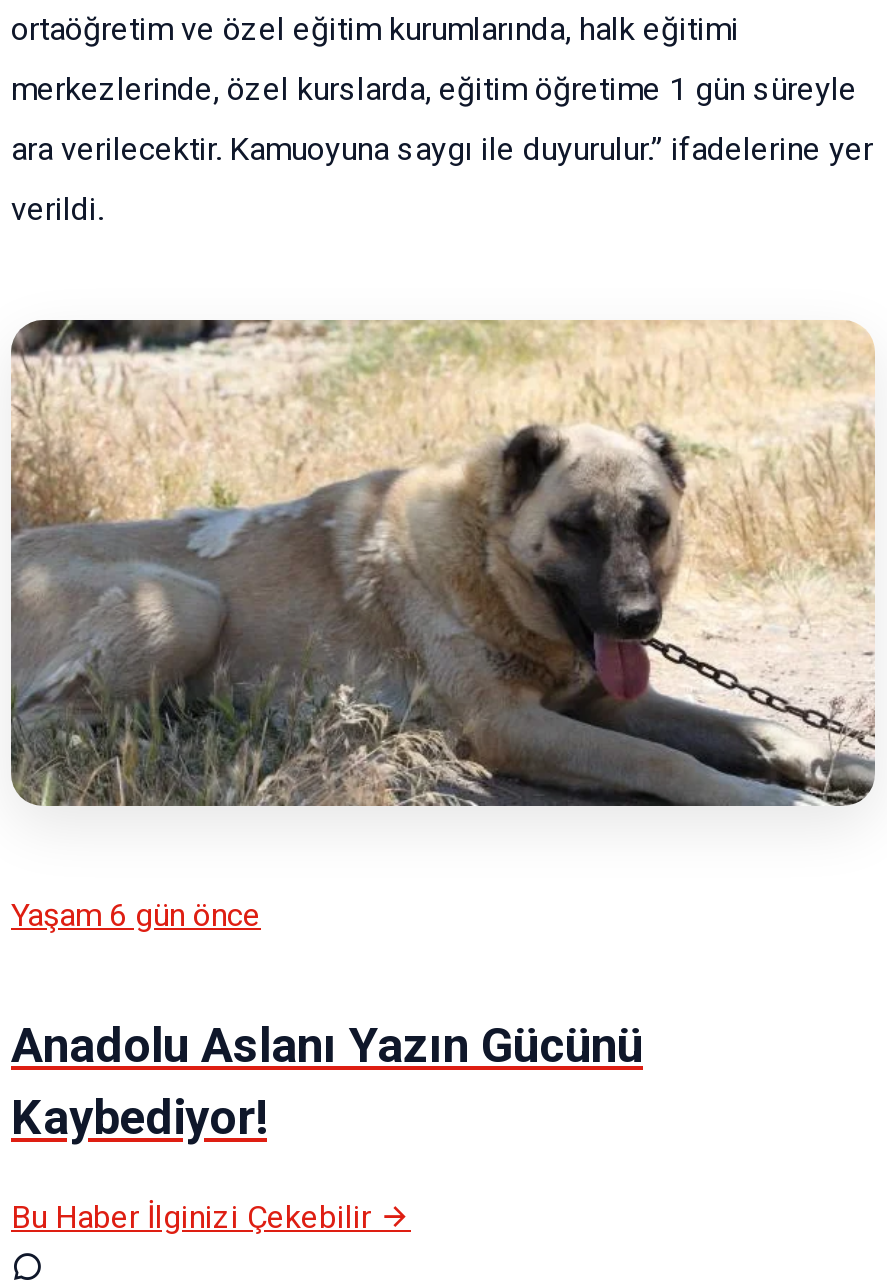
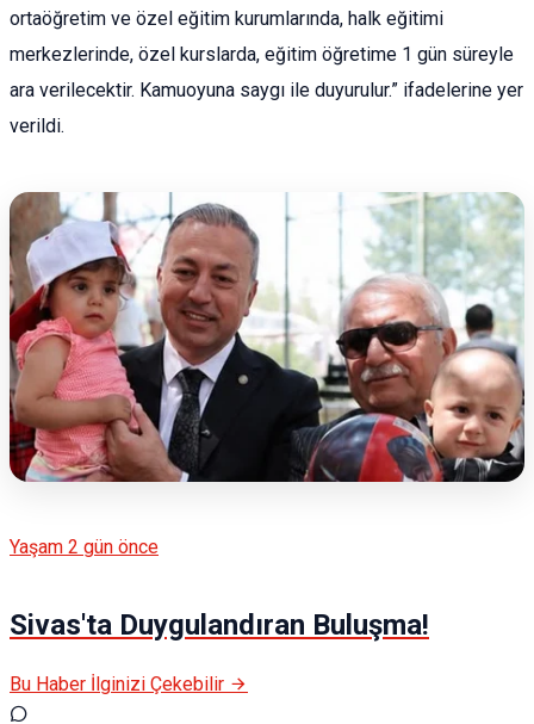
- [image]
+ [image]

- Yaşam 6 gün önce
+ Yaşam 2 gün önce

- Anadolu Aslanı Yazın Gücünü
- Kaybediyor!
+ Sivas'ta Duygulandıran Buluşma!
